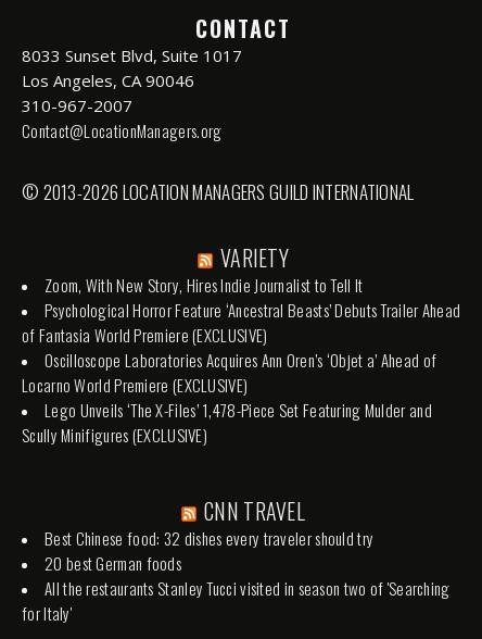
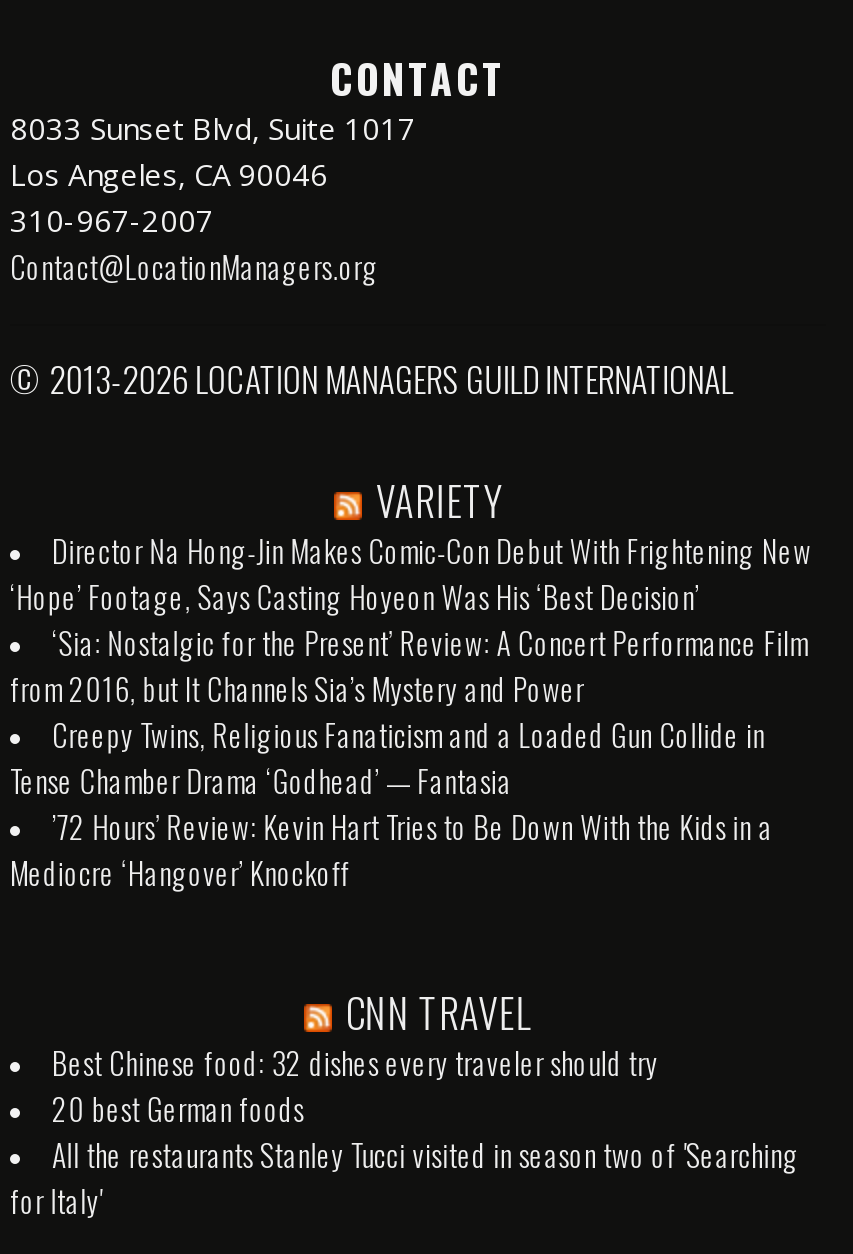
- Zoom, With New Story, Hires Indie Journalist to Tell It
- Psychological Horror Feature ‘Ancestral Beasts’ Debuts Trailer Ahead
- of Fantasia World Premiere (EXCLUSIVE)
- Oscilloscope Laboratories Acquires Ann Oren’s ‘Objet a’ Ahead of
- Locarno World Premiere (EXCLUSIVE)
- Lego Unveils ‘The X-Files’ 1,478-Piece Set Featuring Mulder and
- Scully Minifigures (EXCLUSIVE)
+ Director Na Hong-Jin Makes Comic-Con Debut With Frightening New
+ ‘Hope’ Footage, Says Casting Hoyeon Was His ‘Best Decision’
+ ‘Sia: Nostalgic for the Present’ Review: A Concert Performance Film
+ from 2016, but It Channels Sia’s Mystery and Power
+ Creepy Twins, Religious Fanaticism and a Loaded Gun Collide in
+ Tense Chamber Drama ‘Godhead’ — Fantasia
+ ’72 Hours’ Review: Kevin Hart Tries to Be Down With the Kids in a
+ Mediocre ‘Hangover’ Knockoff
